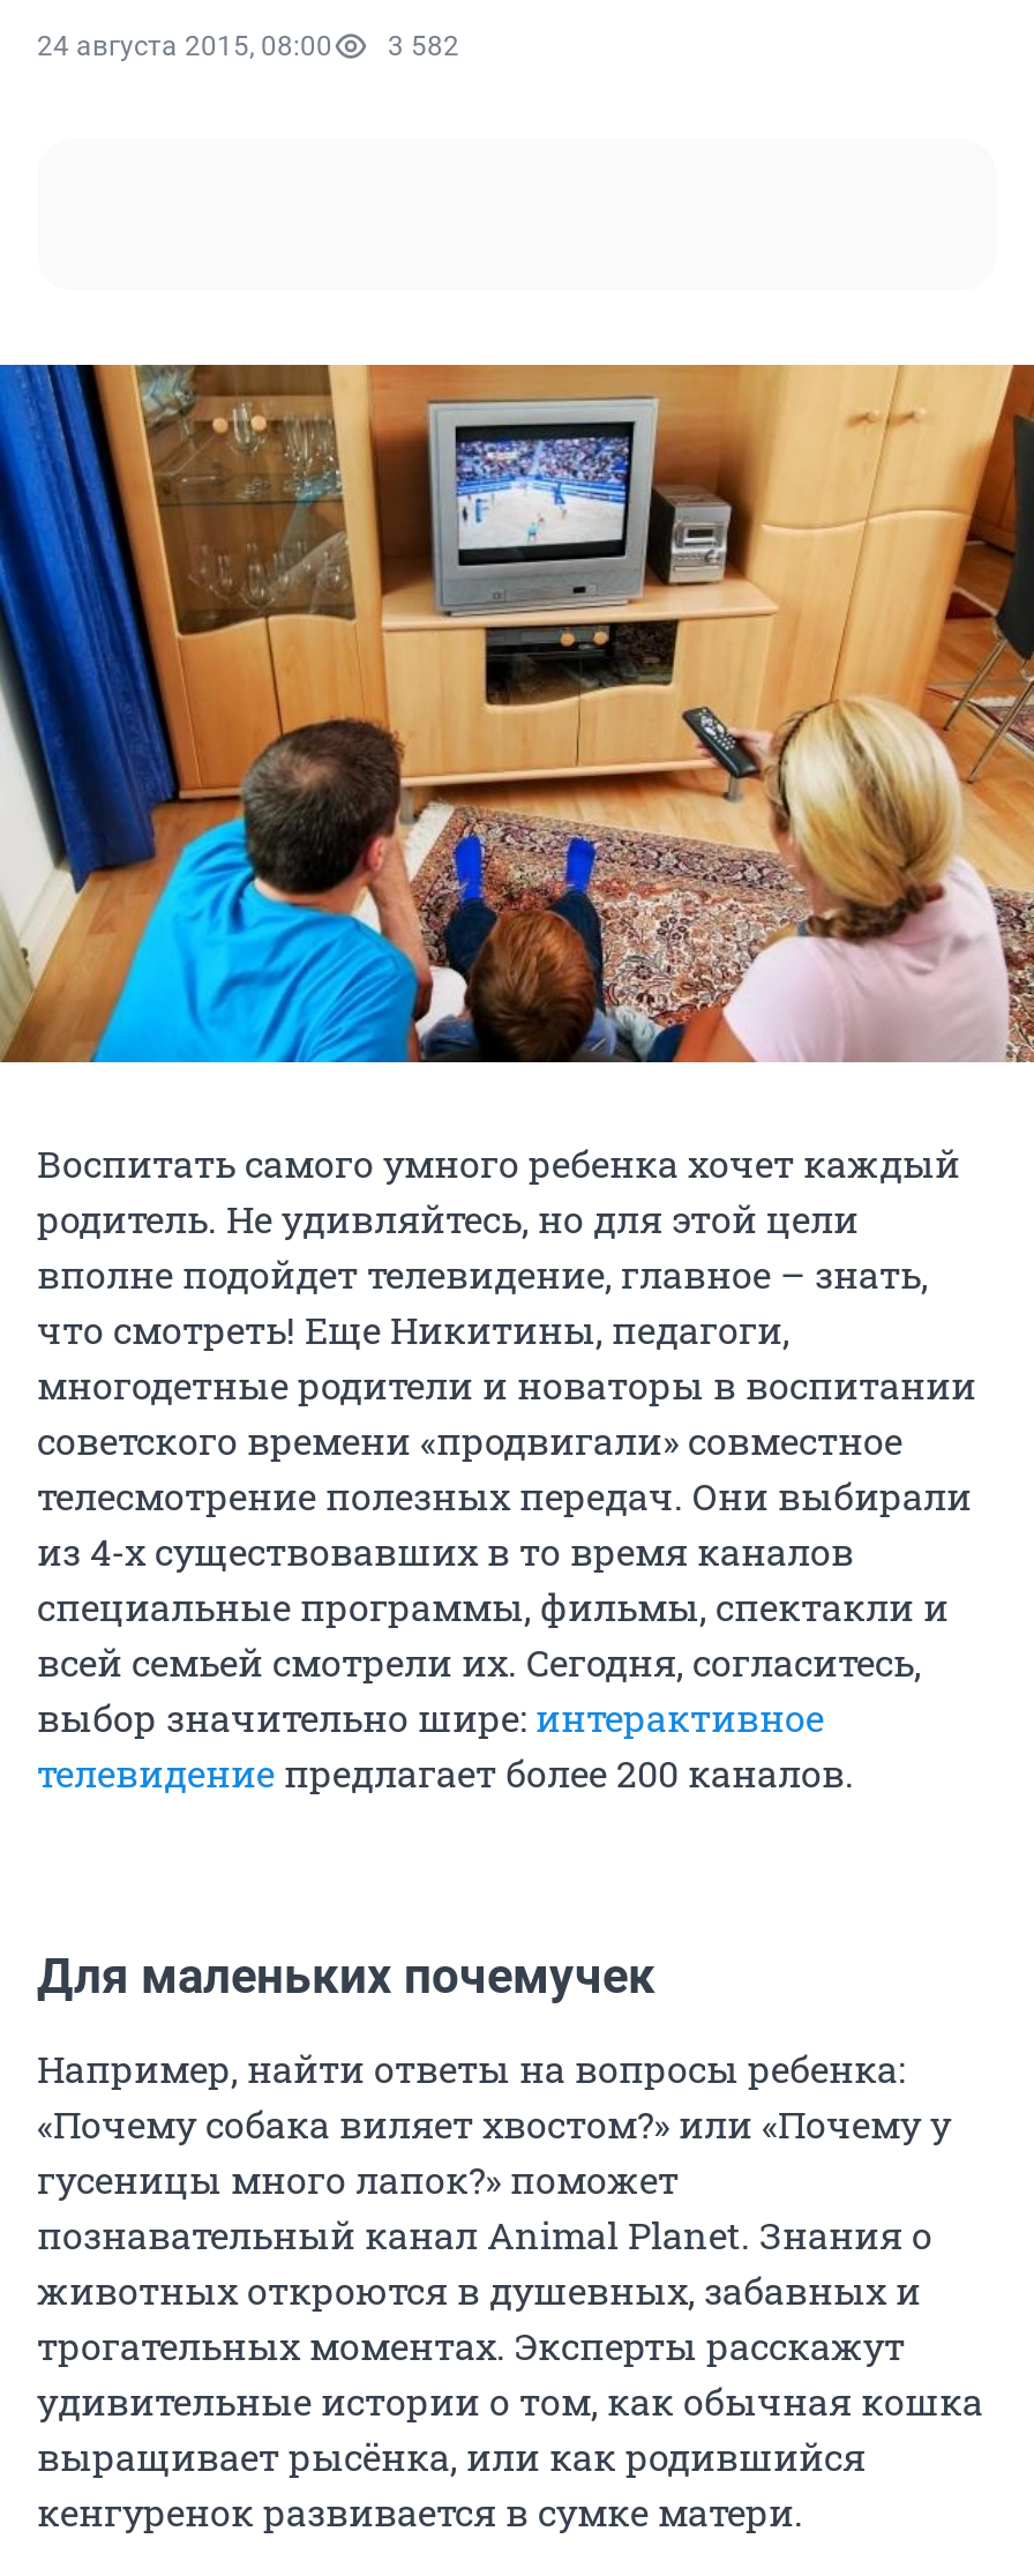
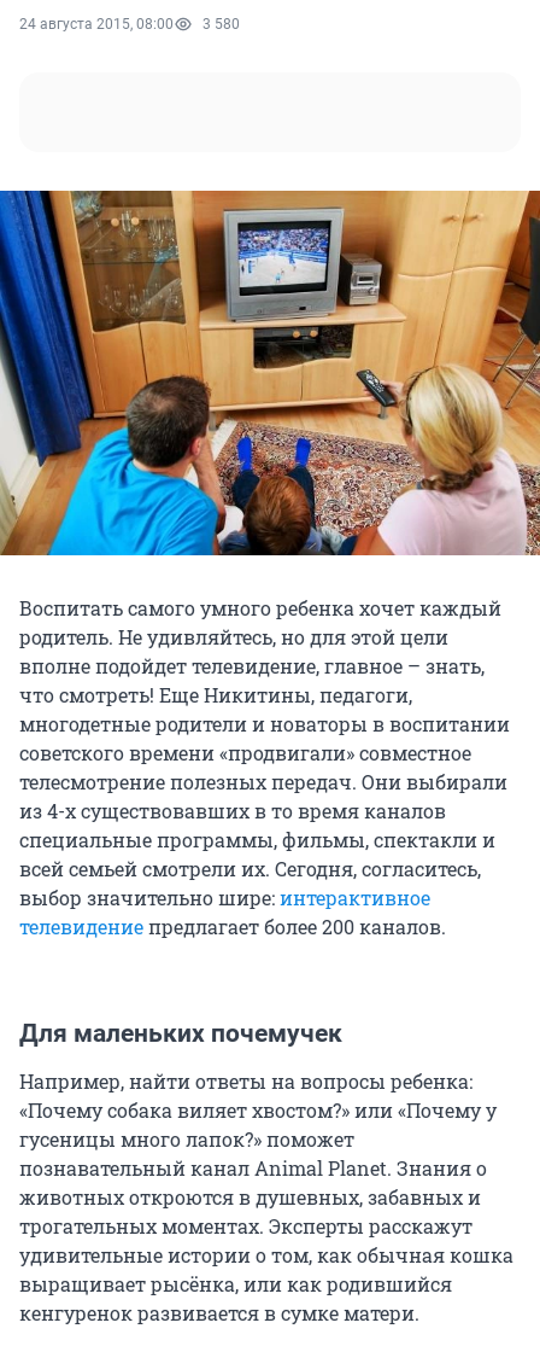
- 24 августа 2015, 08:00 3 582
+ 24 августа 2015, 08:00 3 580
